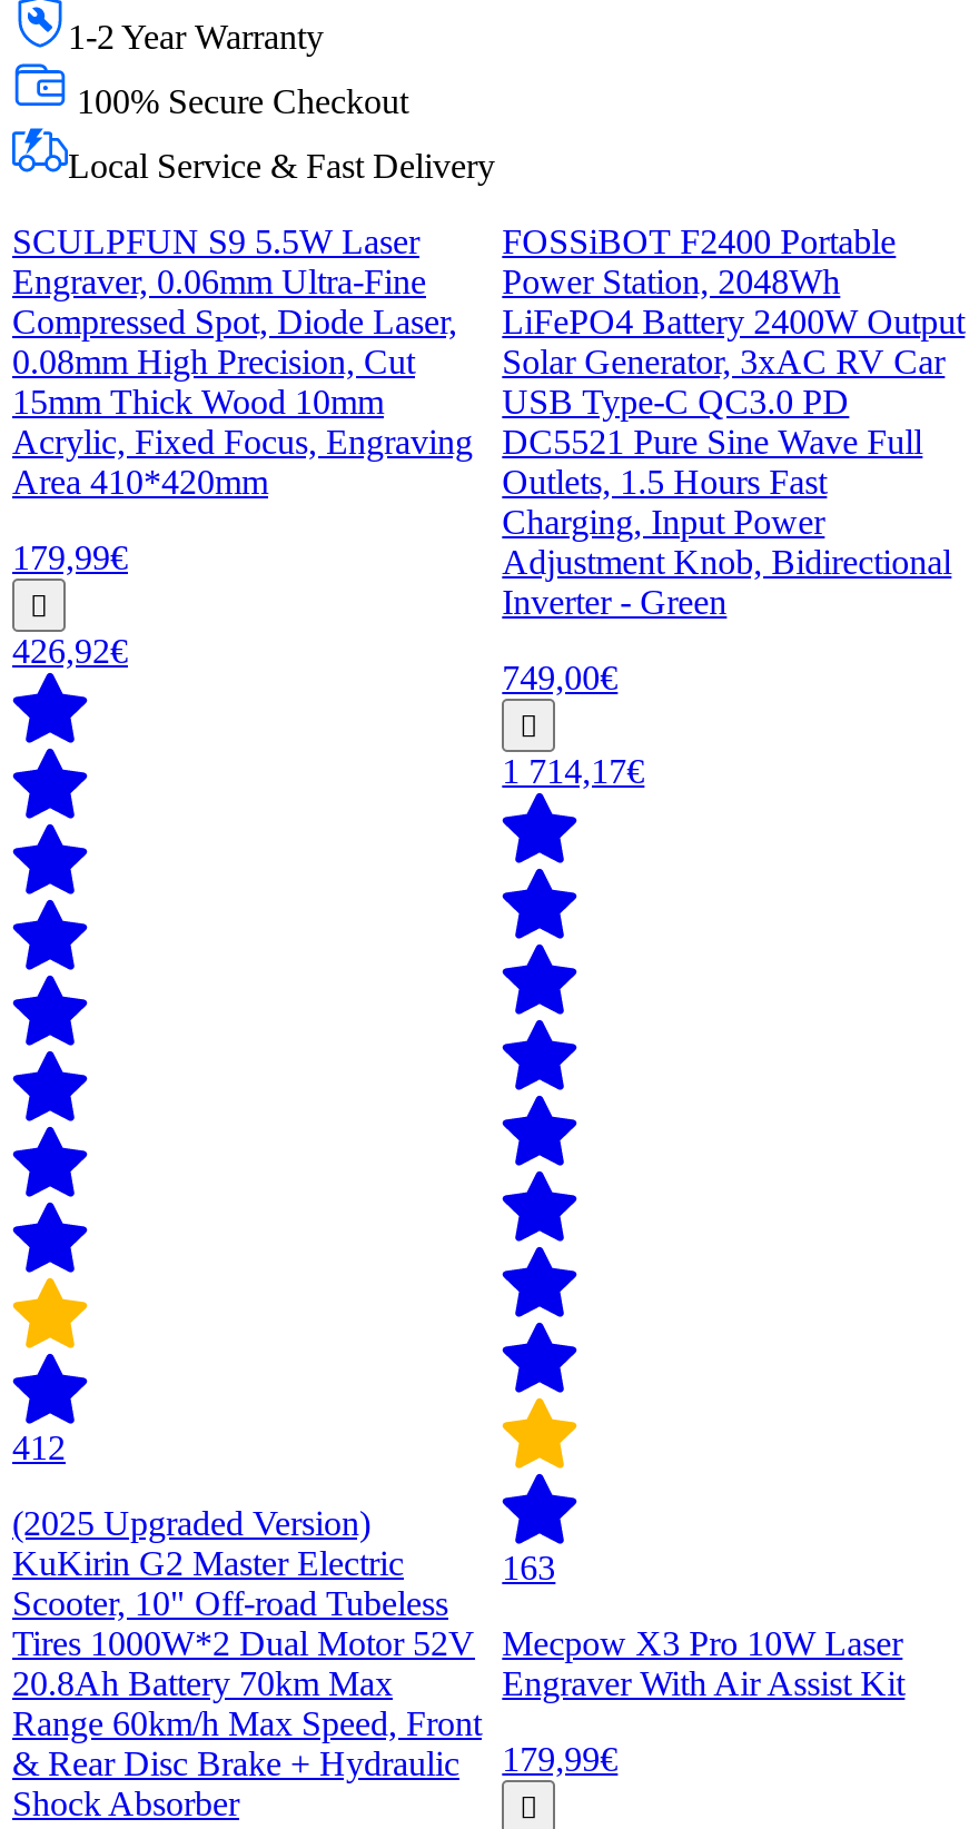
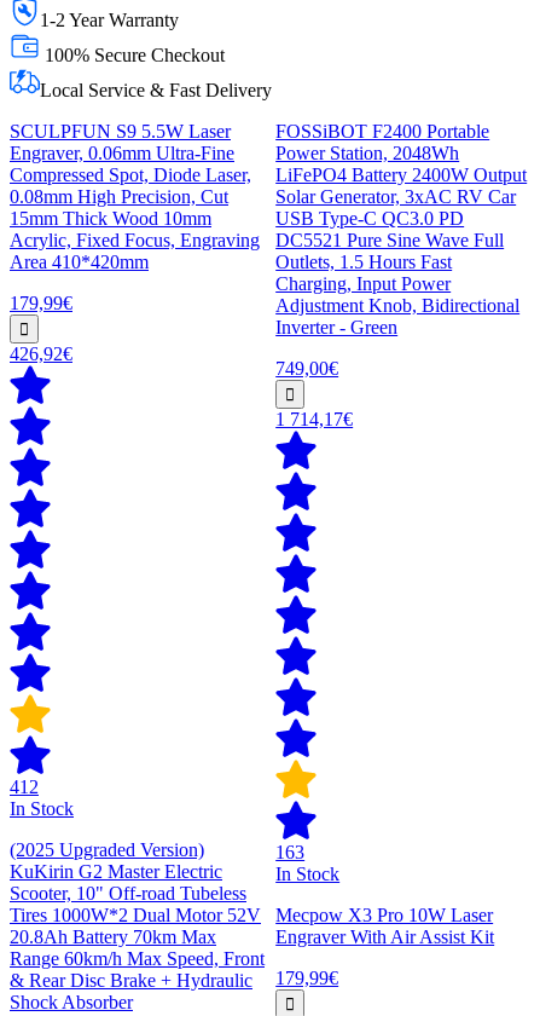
+ In Stock

+ In Stock
